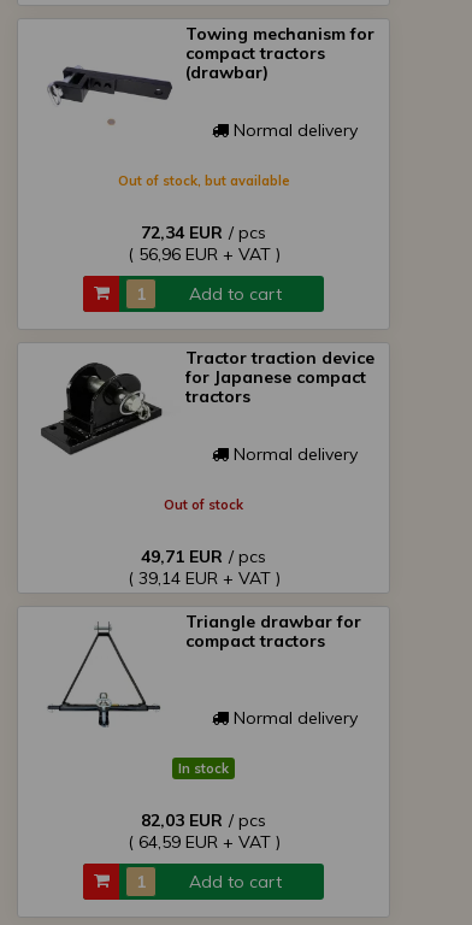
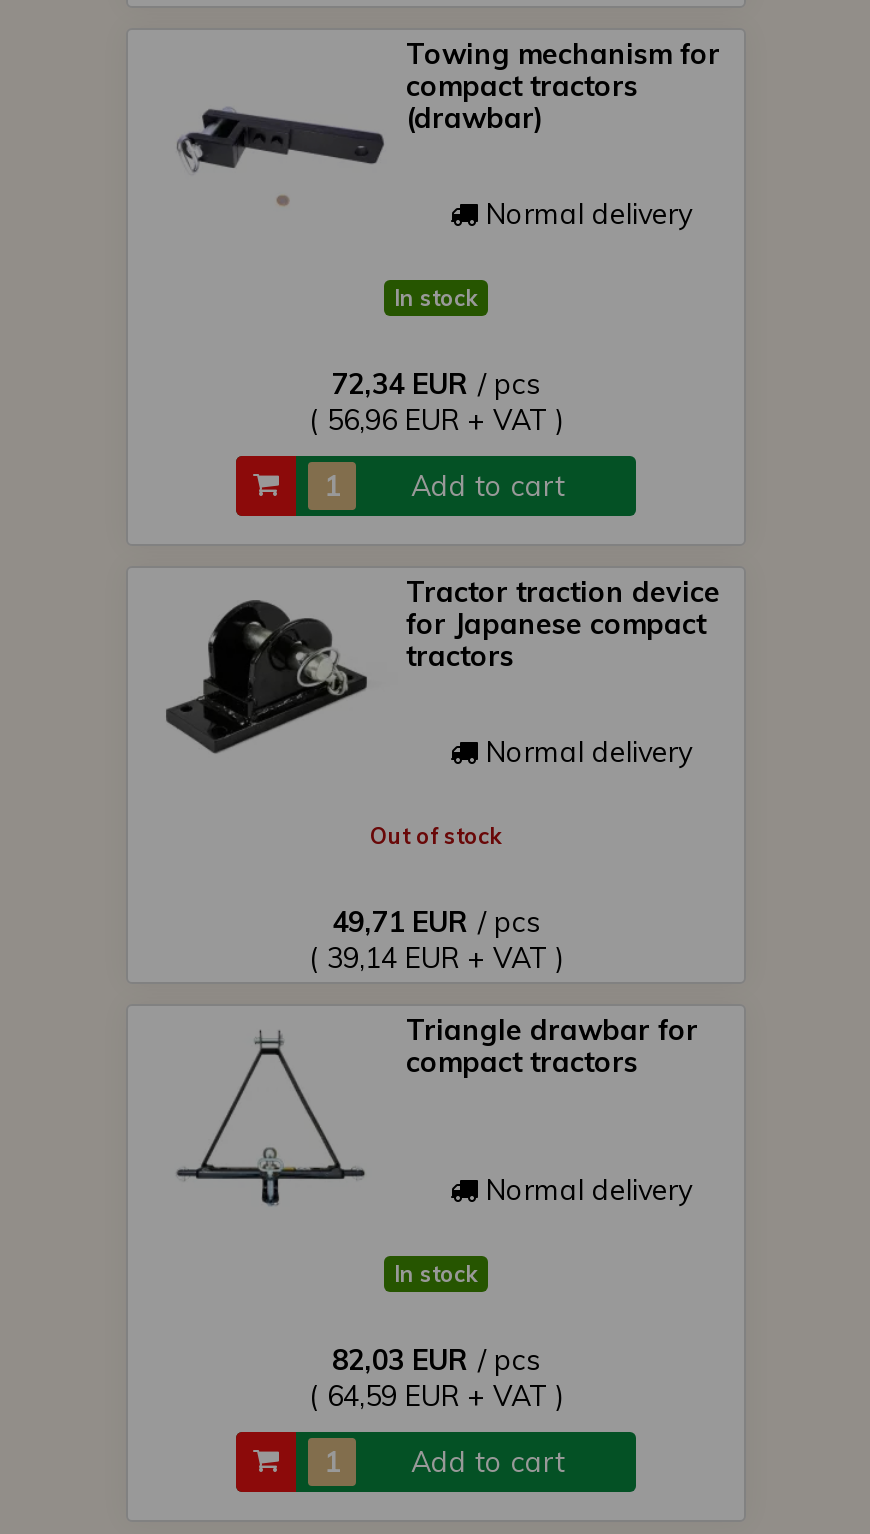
- Out of stock, but available
+ In stock
